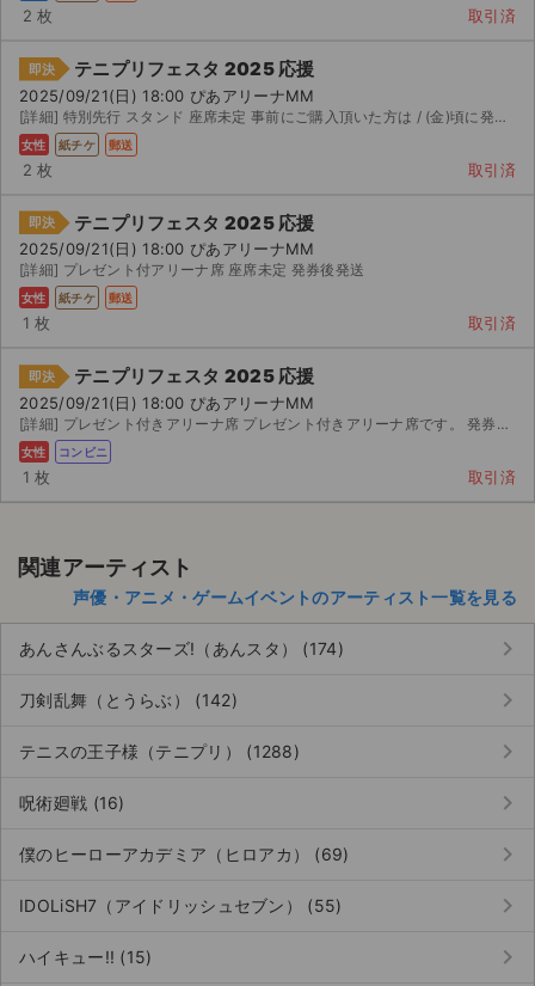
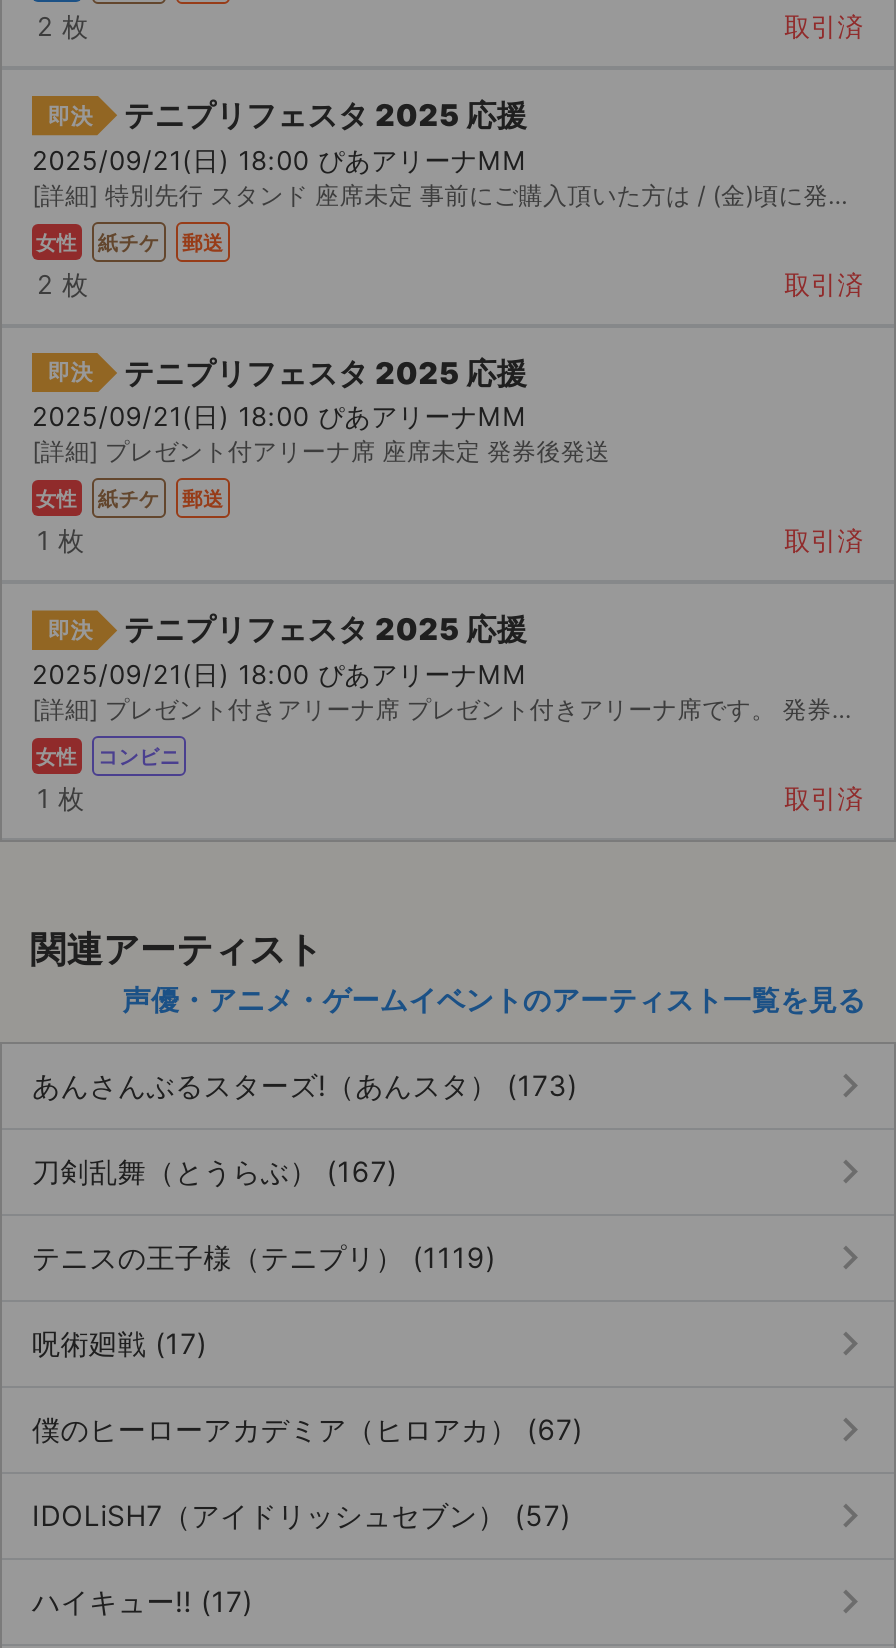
- あんさんぶるスターズ!（あんスタ） (174)
+ あんさんぶるスターズ!（あんスタ） (173)

- 刀剣乱舞（とうらぶ） (142)
+ 刀剣乱舞（とうらぶ） (167)

- テニスの王子様（テニプリ） (1288)
+ テニスの王子様（テニプリ） (1119)

- 呪術廻戦 (16)
+ 呪術廻戦 (17)

- 僕のヒーローアカデミア（ヒロアカ） (69)
+ 僕のヒーローアカデミア（ヒロアカ） (67)

- IDOLiSH7（アイドリッシュセブン） (55)
+ IDOLiSH7（アイドリッシュセブン） (57)

- ハイキュー!! (15)
+ ハイキュー!! (17)
